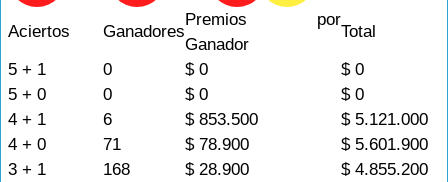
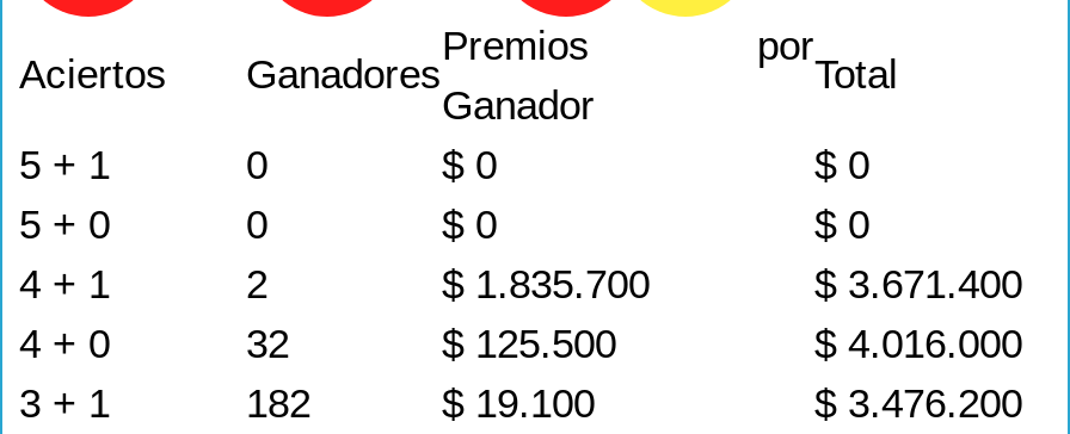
- 6
+ 2

- $ 853.500
+ $ 1.835.700

- $ 5.121.000
+ $ 3.671.400

- 71
+ 32

- $ 78.900
+ $ 125.500

- $ 5.601.900
+ $ 4.016.000

- 168
+ 182

- $ 28.900
+ $ 19.100

- $ 4.855.200
+ $ 3.476.200
